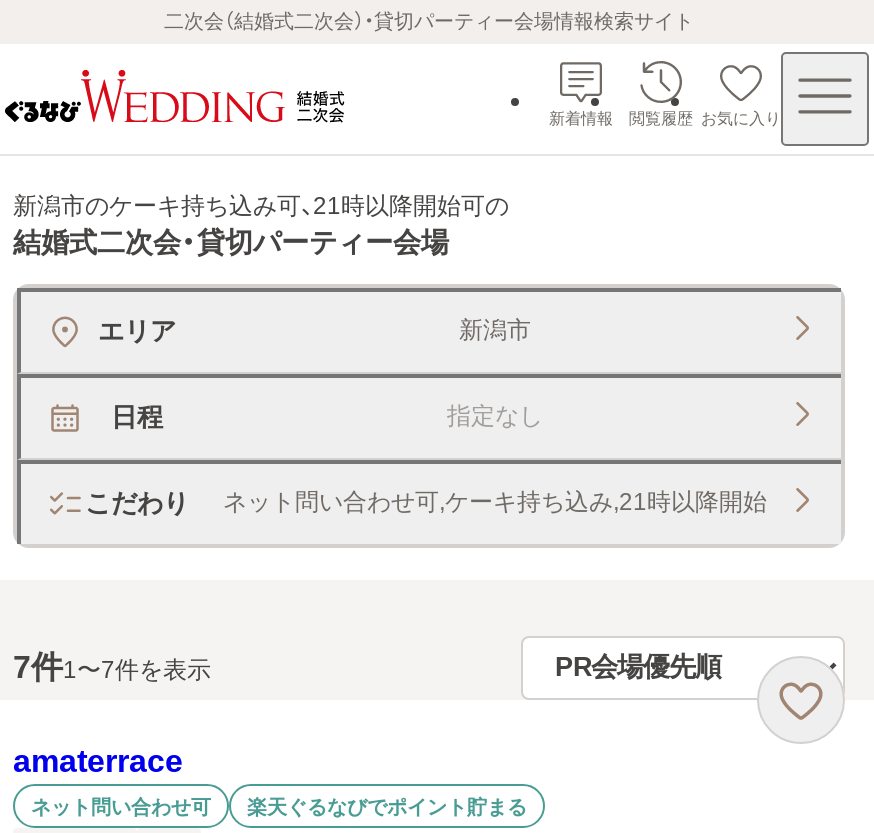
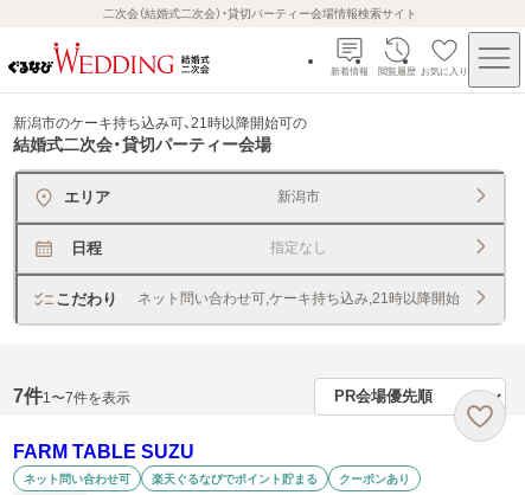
- amaterrace
+ FARM TABLE SUZU

+ クーポンあり
